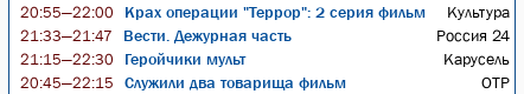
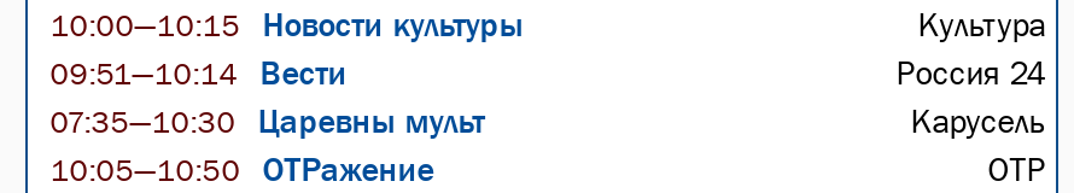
- 20:55—22:00 Крах операции "Террор": 2 серия фильм
+ 10:00—10:15 Новости культуры

- 21:33—21:47 Вести. Дежурная часть
+ 09:51—10:14 Вести

- 21:15—22:30 Геройчики мульт
+ 07:35—10:30 Царевны мульт

- 20:45—22:15 Служили два товарища фильм
+ 10:05—10:50 ОТРажение
